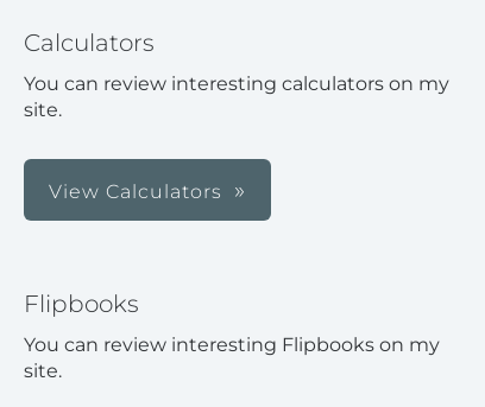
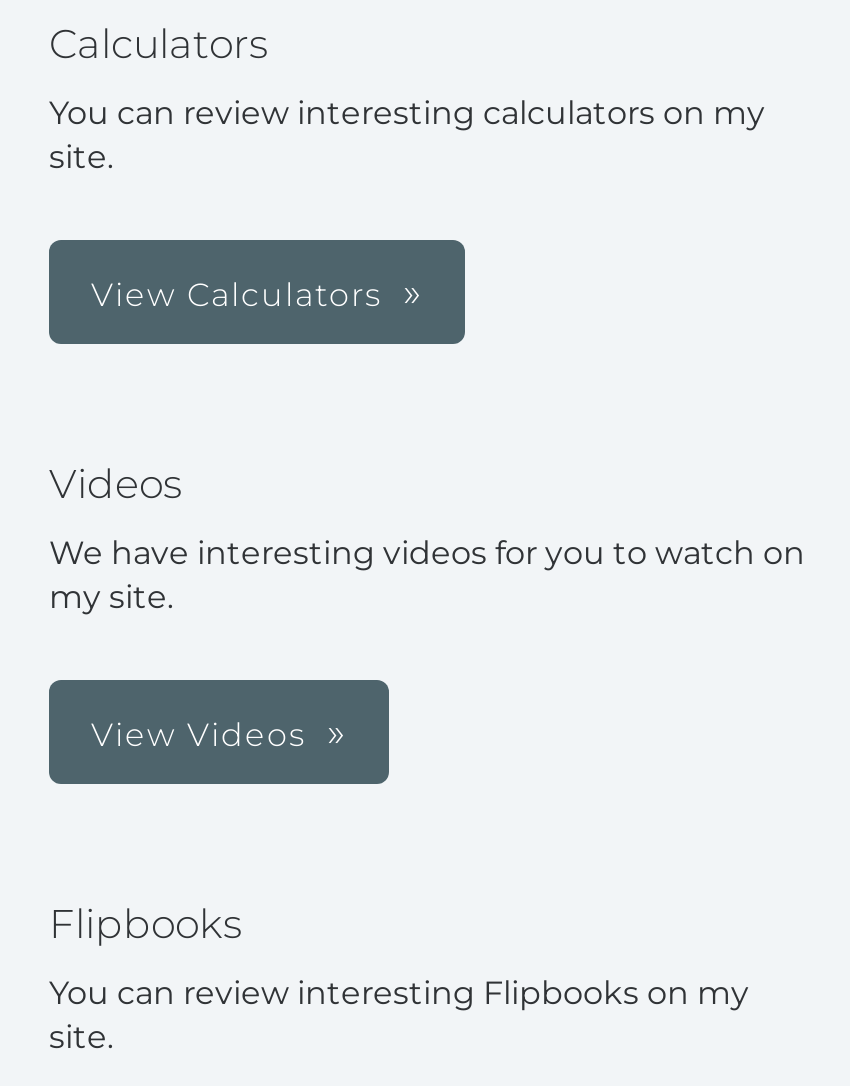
+ Videos
+ We have interesting videos for you to watch on
+ my site.

+ View Videos
